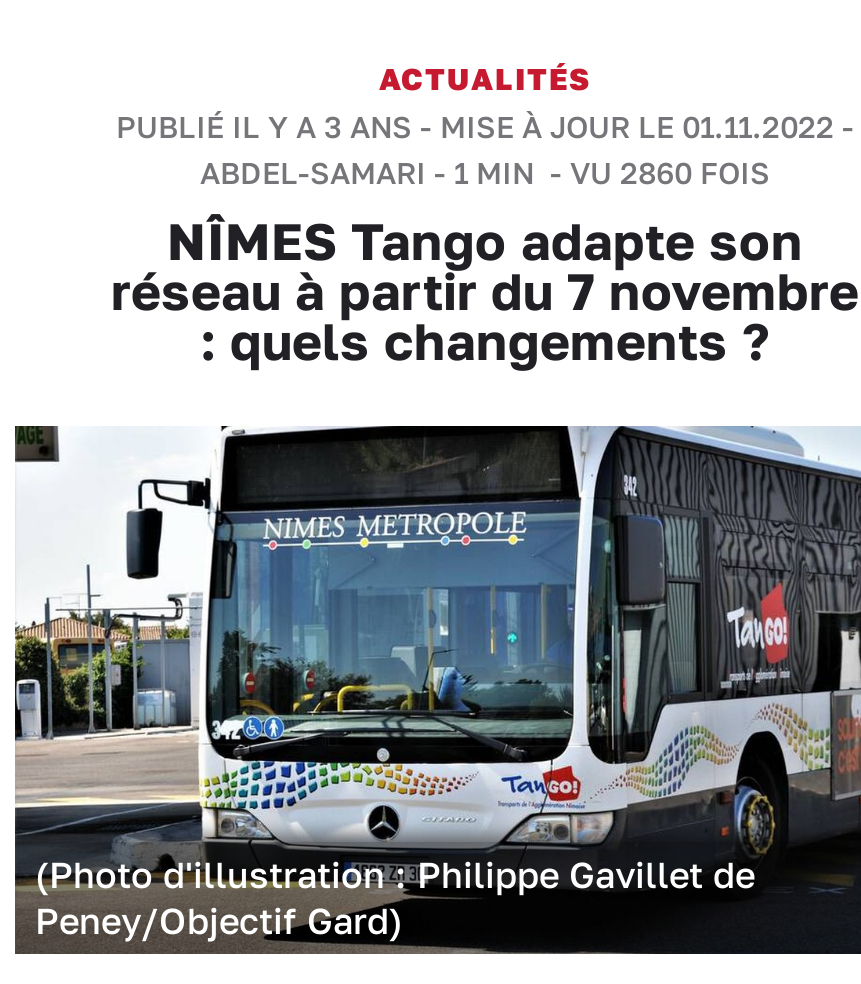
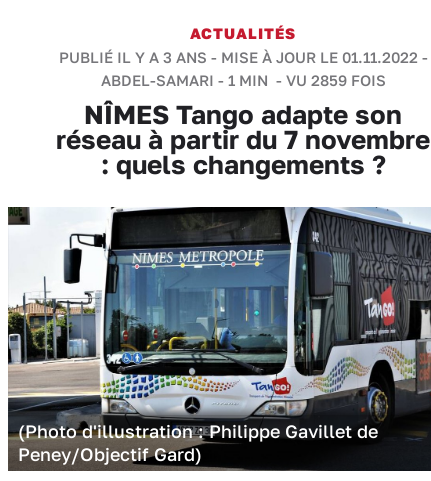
- ABDEL-SAMARI - 1 MIN - VU 2860 FOIS
+ ABDEL-SAMARI - 1 MIN - VU 2859 FOIS
